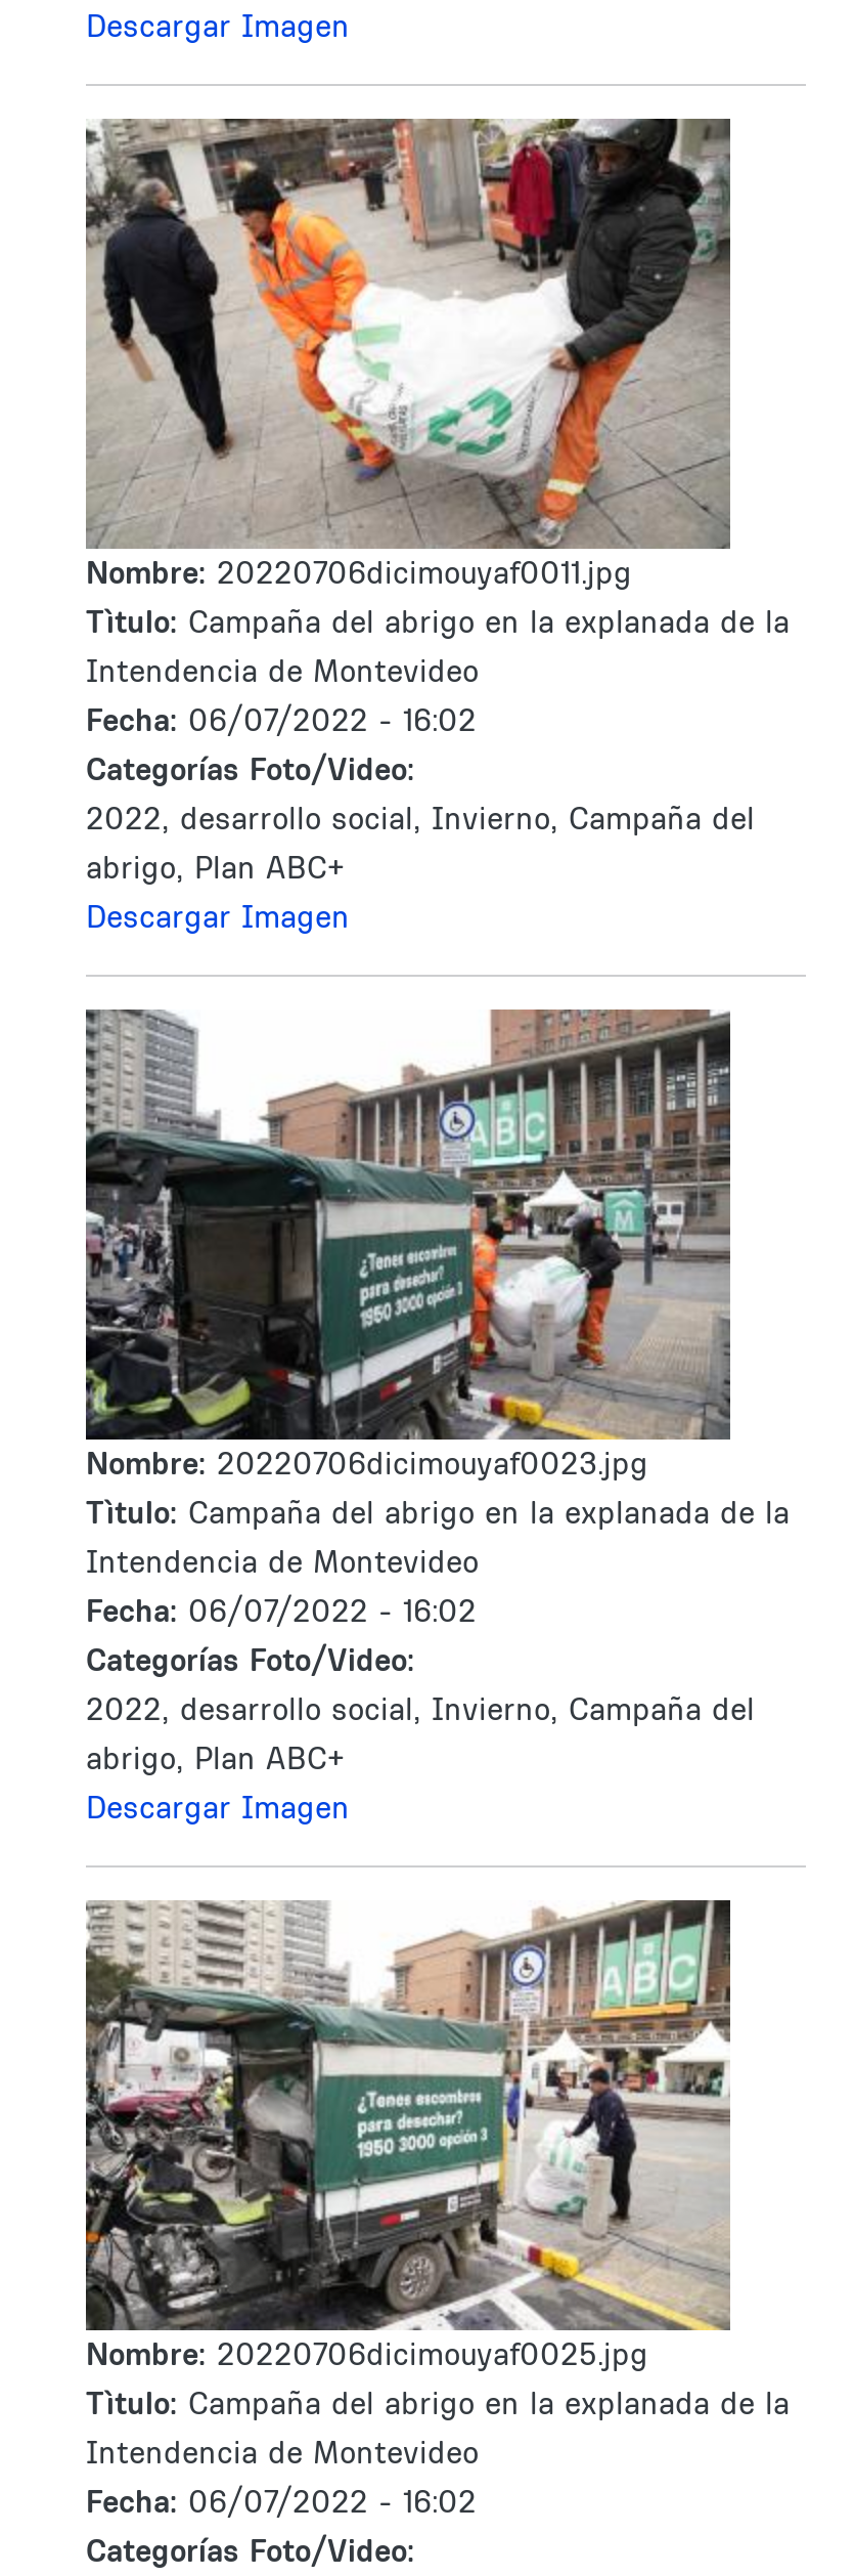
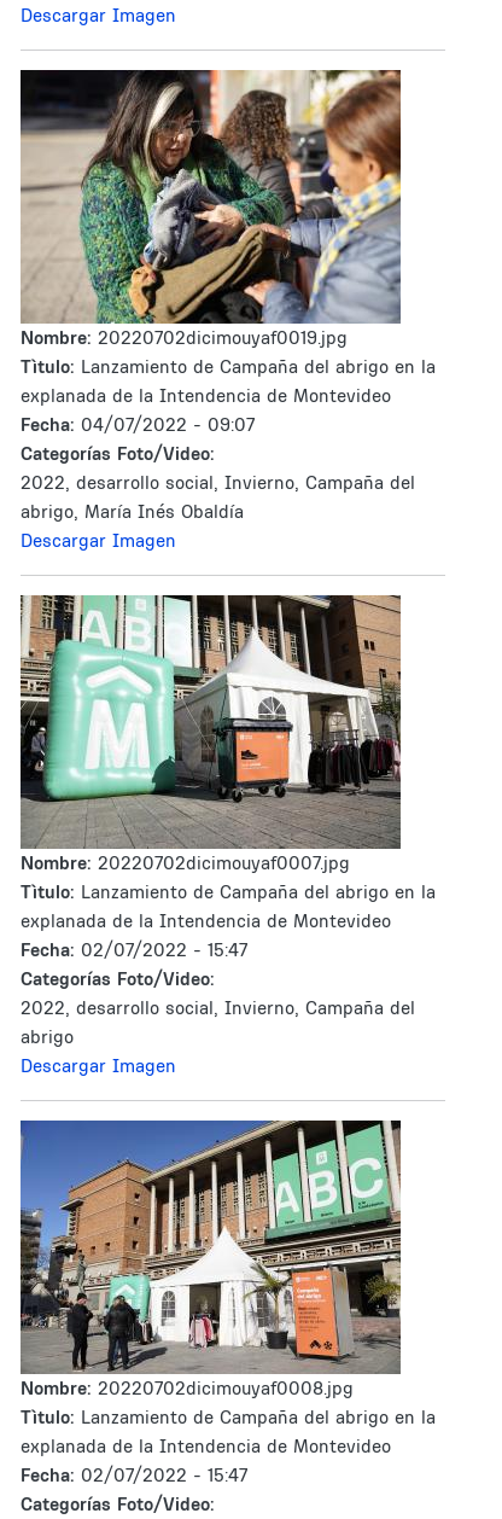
- [image]
- Nombre: 20220706dicimouyaf0011.jpg
- Tìtulo: Campaña del abrigo en la explanada de la
- Intendencia de Montevideo
- Fecha: 06/07/2022 - 16:02
+ [image]
+ Nombre: 20220702dicimouyaf0019.jpg
+ Tìtulo: Lanzamiento de Campaña del abrigo en la
+ explanada de la Intendencia de Montevideo
+ Fecha: 04/07/2022 - 09:07

- abrigo, Plan ABC+
+ abrigo, María Inés Obaldía

- [image]
- Nombre: 20220706dicimouyaf0023.jpg
- Tìtulo: Campaña del abrigo en la explanada de la
- Intendencia de Montevideo
- Fecha: 06/07/2022 - 16:02
+ [image]
+ Nombre: 20220702dicimouyaf0007.jpg
+ Tìtulo: Lanzamiento de Campaña del abrigo en la
+ explanada de la Intendencia de Montevideo
+ Fecha: 02/07/2022 - 15:47

- abrigo, Plan ABC+
+ abrigo

- [image]
- Nombre: 20220706dicimouyaf0025.jpg
- Tìtulo: Campaña del abrigo en la explanada de la
- Intendencia de Montevideo
- Fecha: 06/07/2022 - 16:02
+ [image]
+ Nombre: 20220702dicimouyaf0008.jpg
+ Tìtulo: Lanzamiento de Campaña del abrigo en la
+ explanada de la Intendencia de Montevideo
+ Fecha: 02/07/2022 - 15:47
